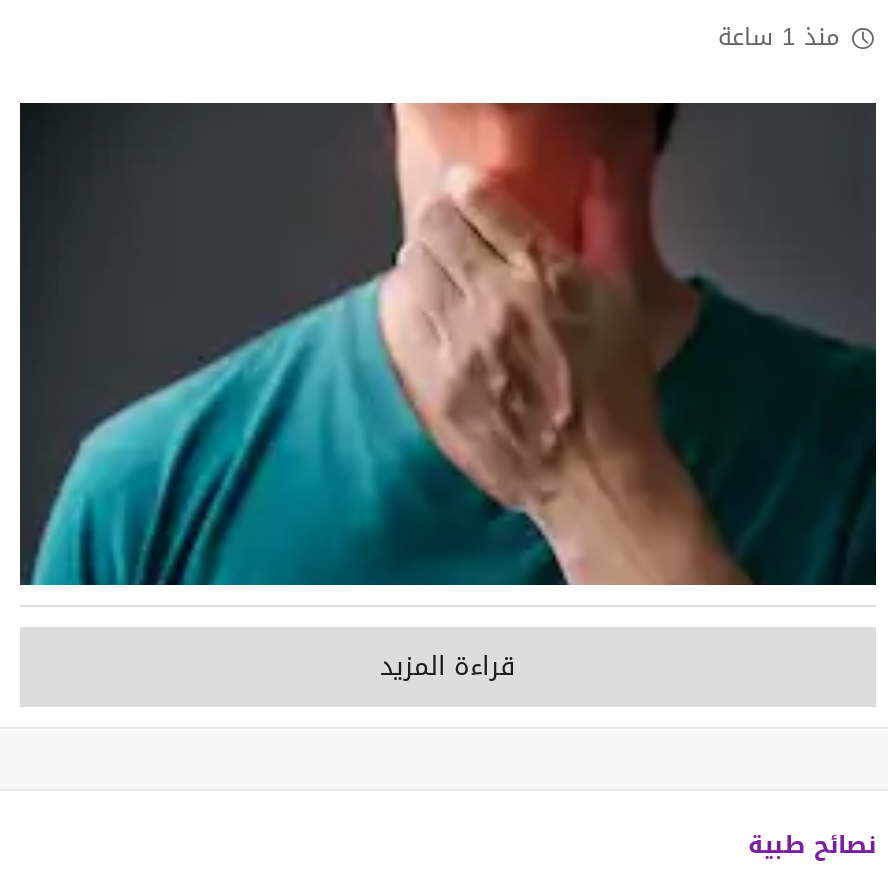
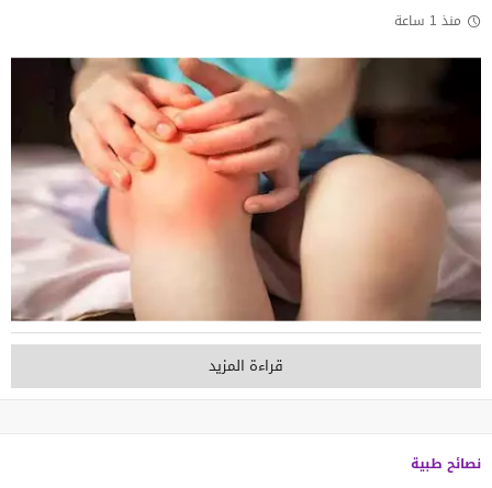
- [image]
+ [image]
